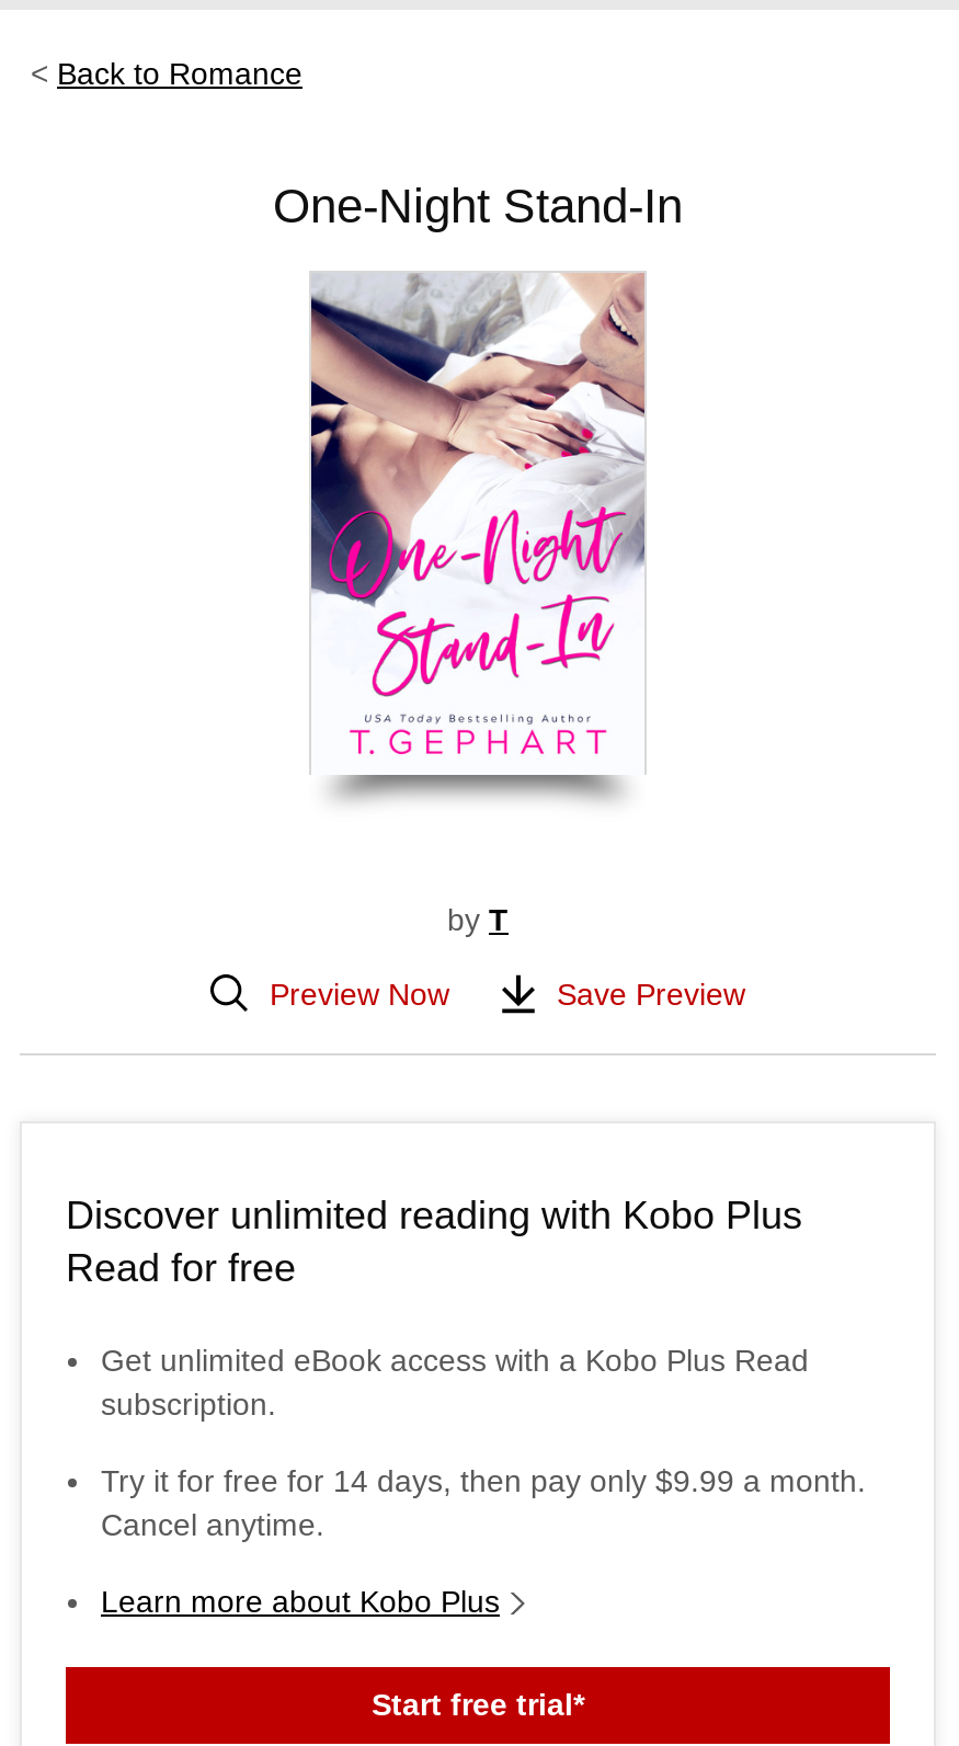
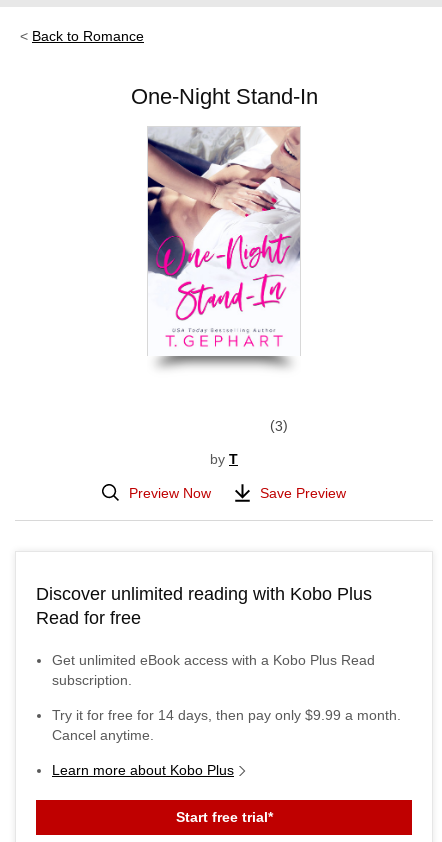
+ 3
